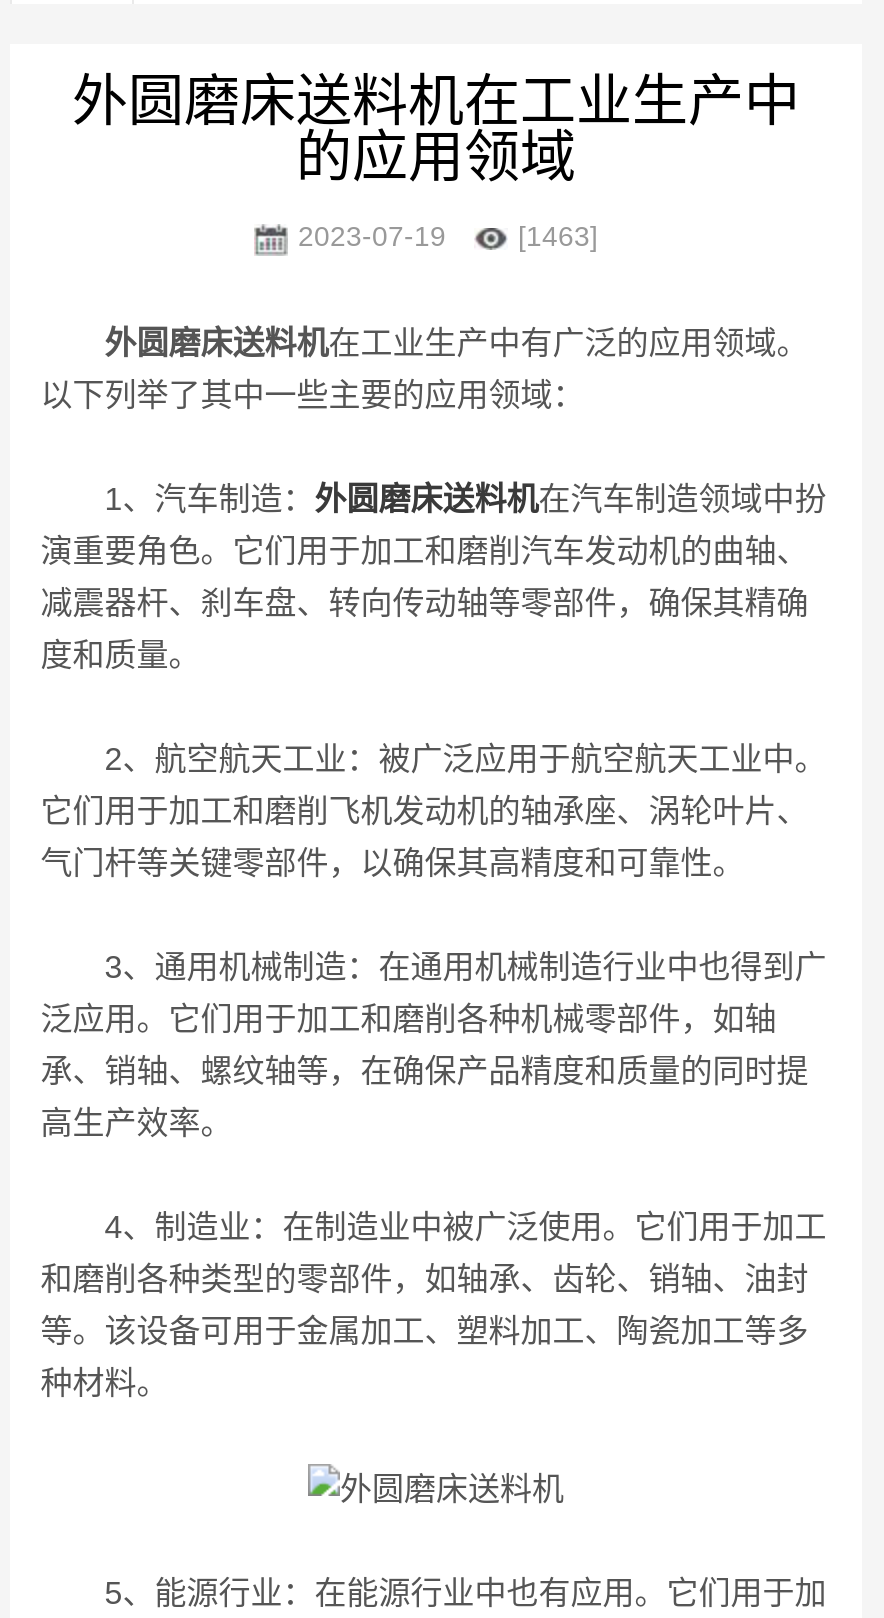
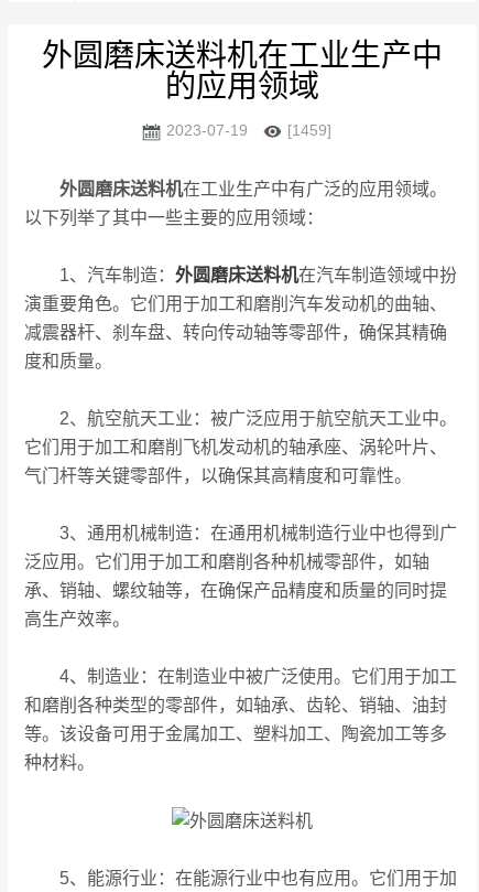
- [1463]
+ [1459]
